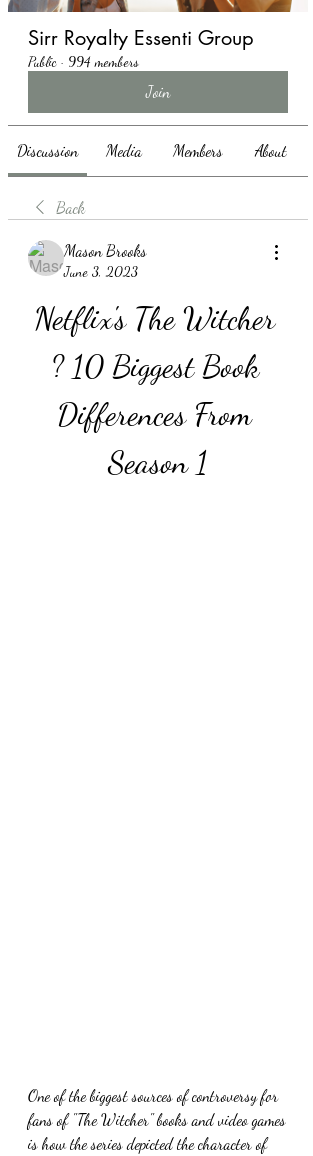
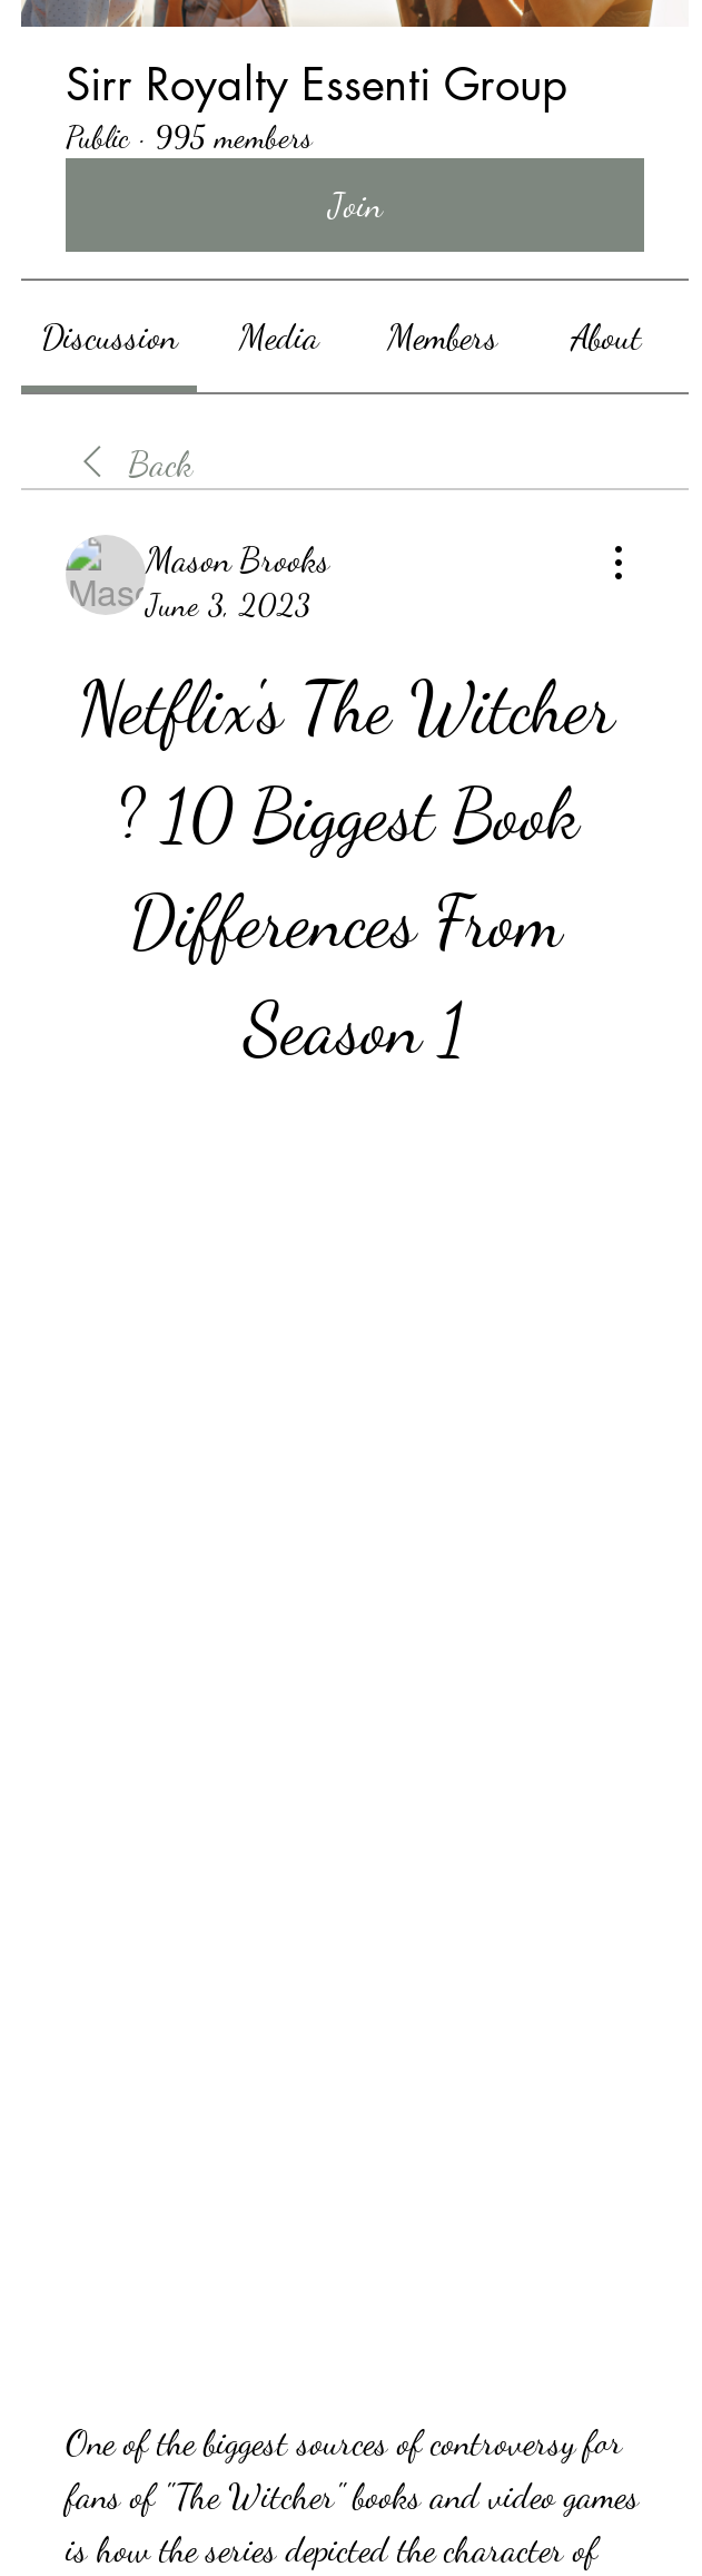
- Public · 994 members
+ Public · 995 members
